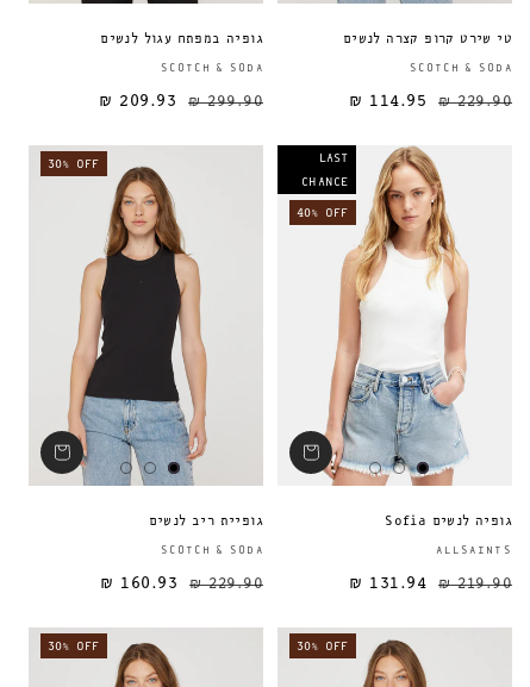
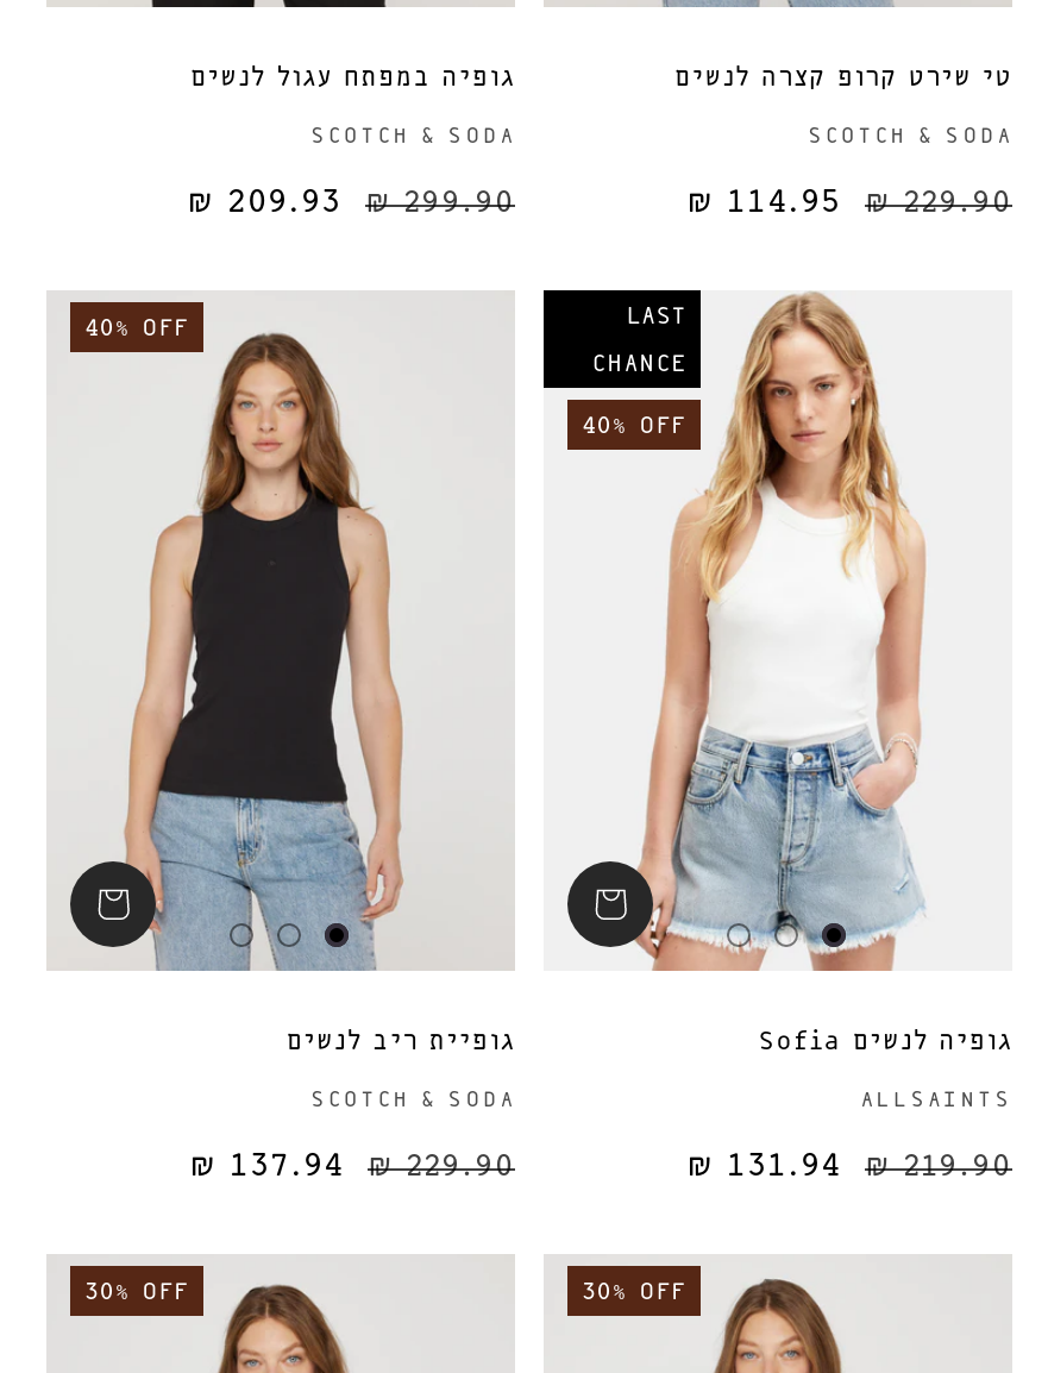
- 30% OFF
+ 40% OFF

- 160.93 ₪
+ 137.94 ₪
